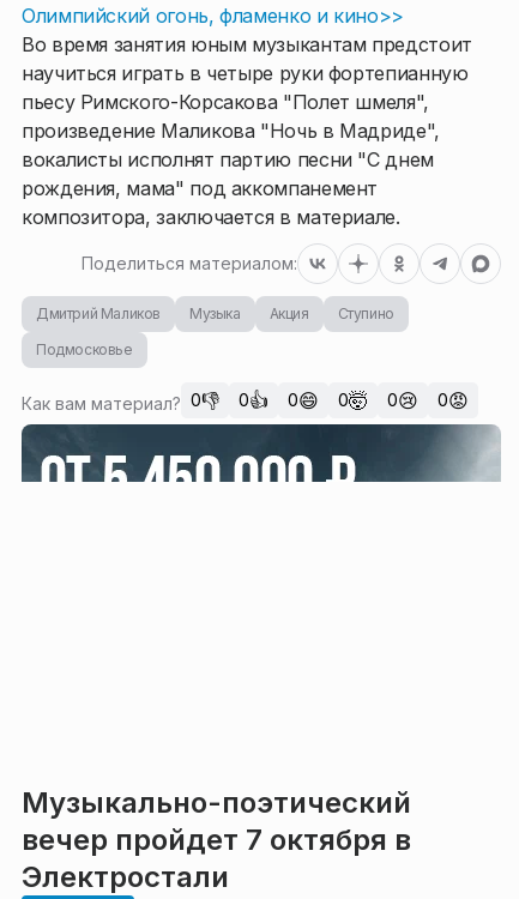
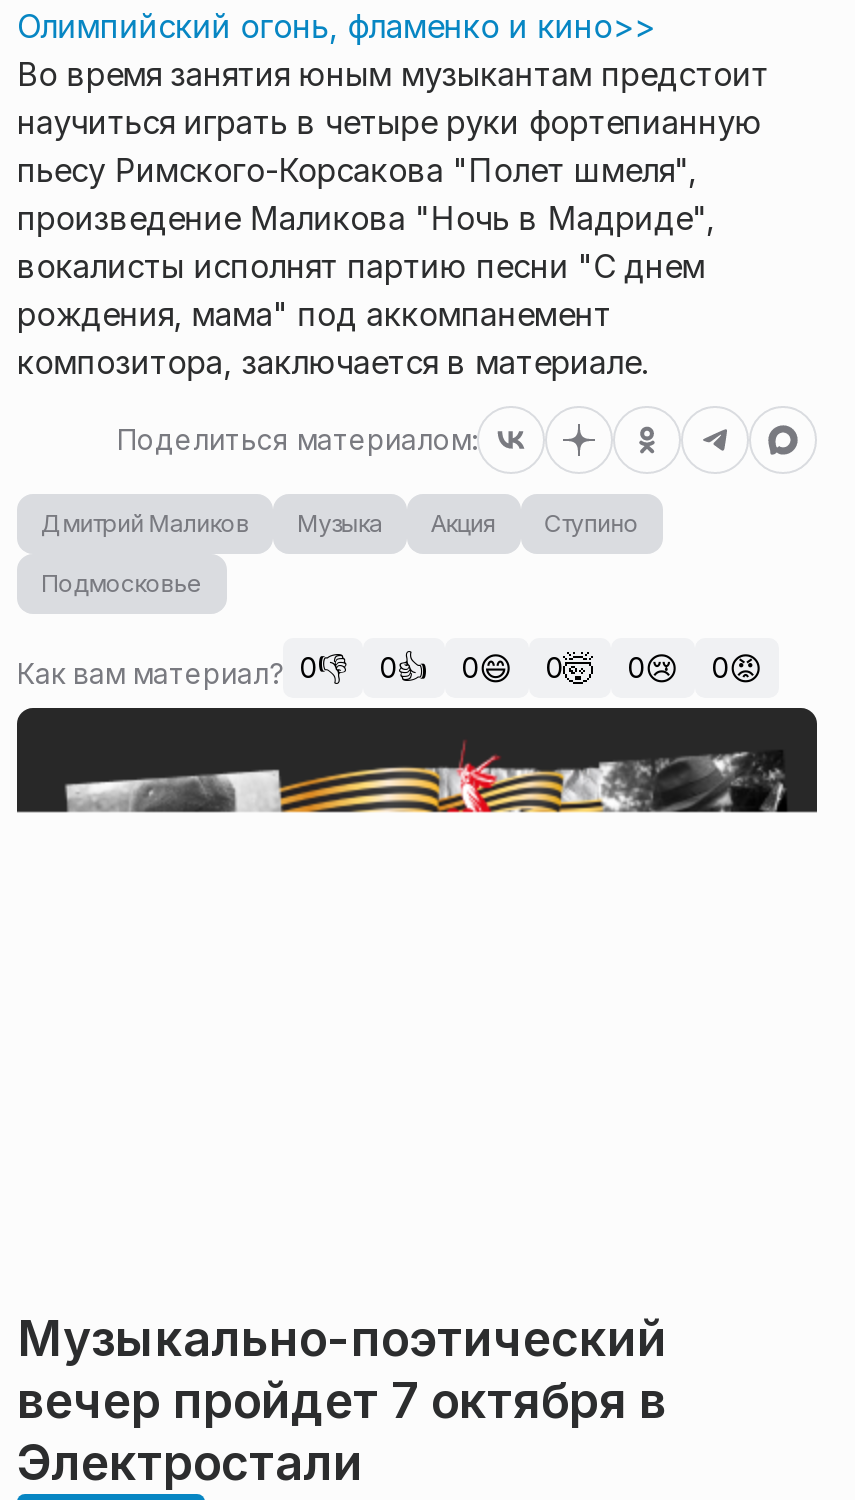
- [image]
+ [image]
